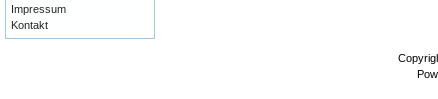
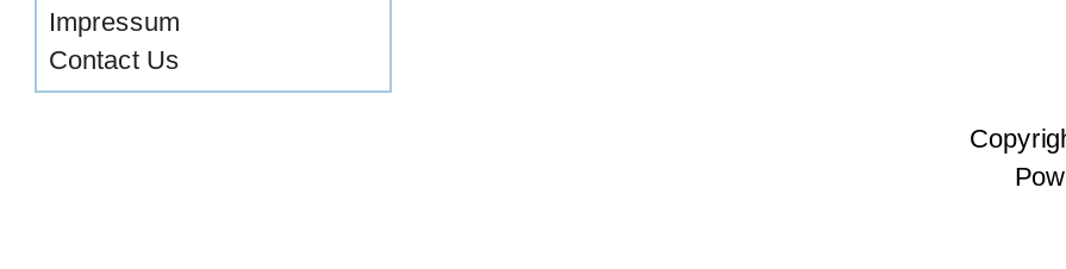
- Kontakt
+ Contact Us
